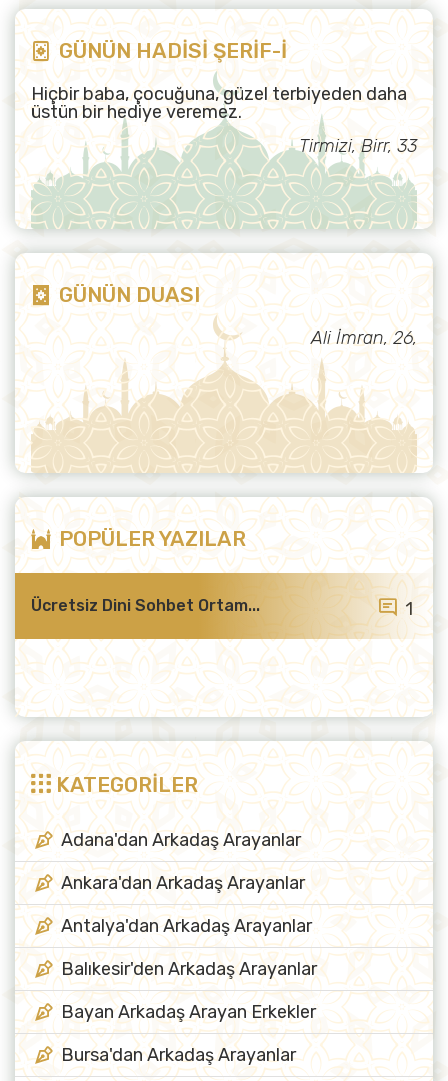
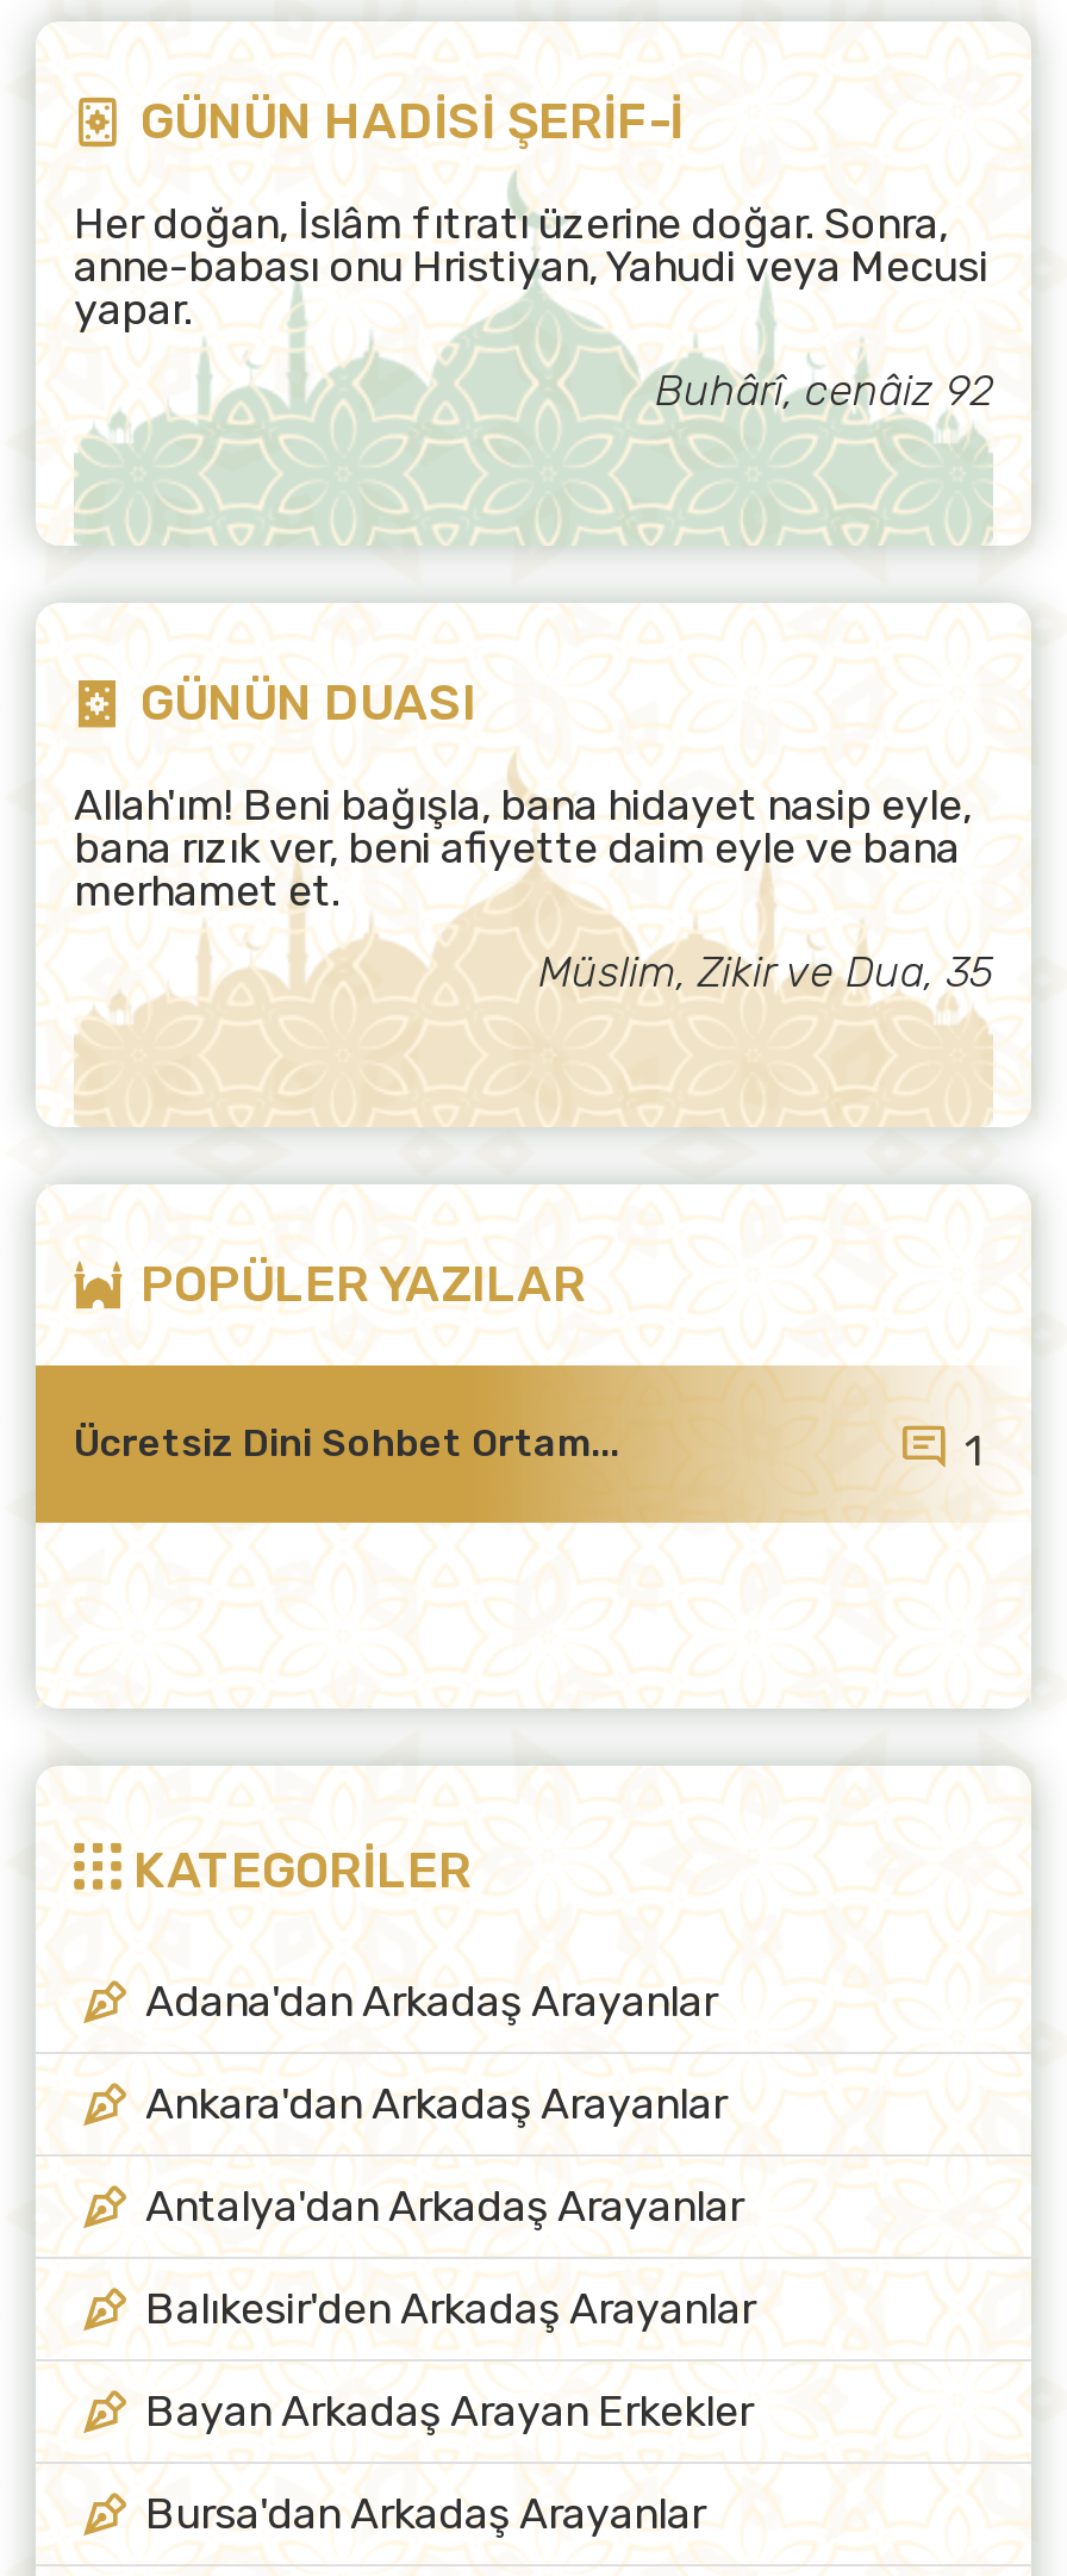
- Hiçbir baba, çocuğuna, güzel terbiyeden daha
- üstün bir hediye veremez.
+ Her doğan, İslâm fıtratı üzerine doğar. Sonra,
+ anne-babası onu Hristiyan, Yahudi veya Mecusi
+ yapar.

- Tirmizi, Birr, 33
+ Buhârî, cenâiz 92

- Ali İmran, 26,
+ Allah'ım! Beni bağışla, bana hidayet nasip eyle,
+ bana rızık ver, beni afiyette daim eyle ve bana
+ merhamet et.
+ Müslim, Zikir ve Dua, 35
